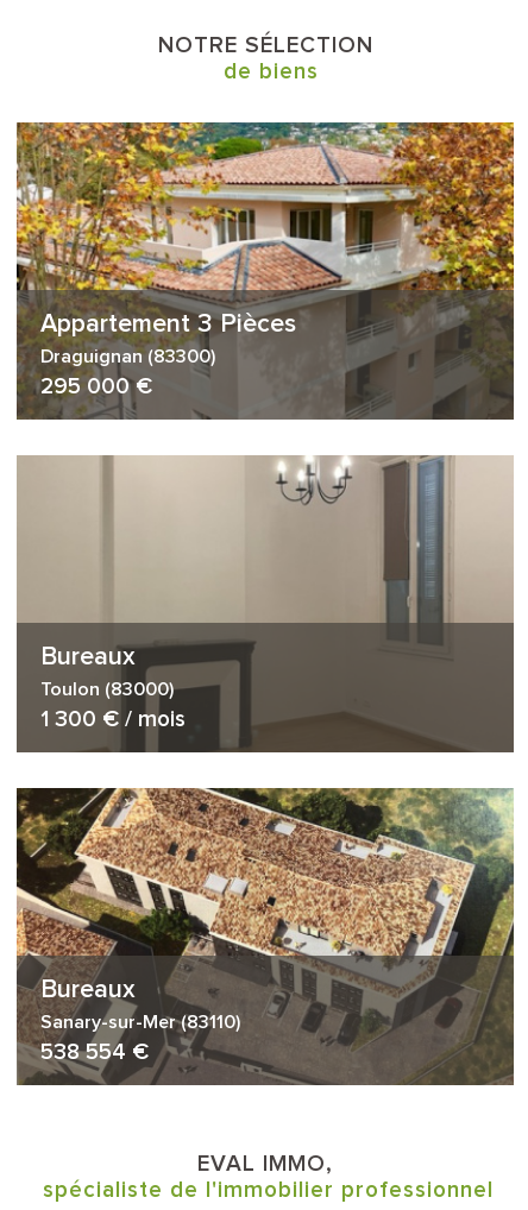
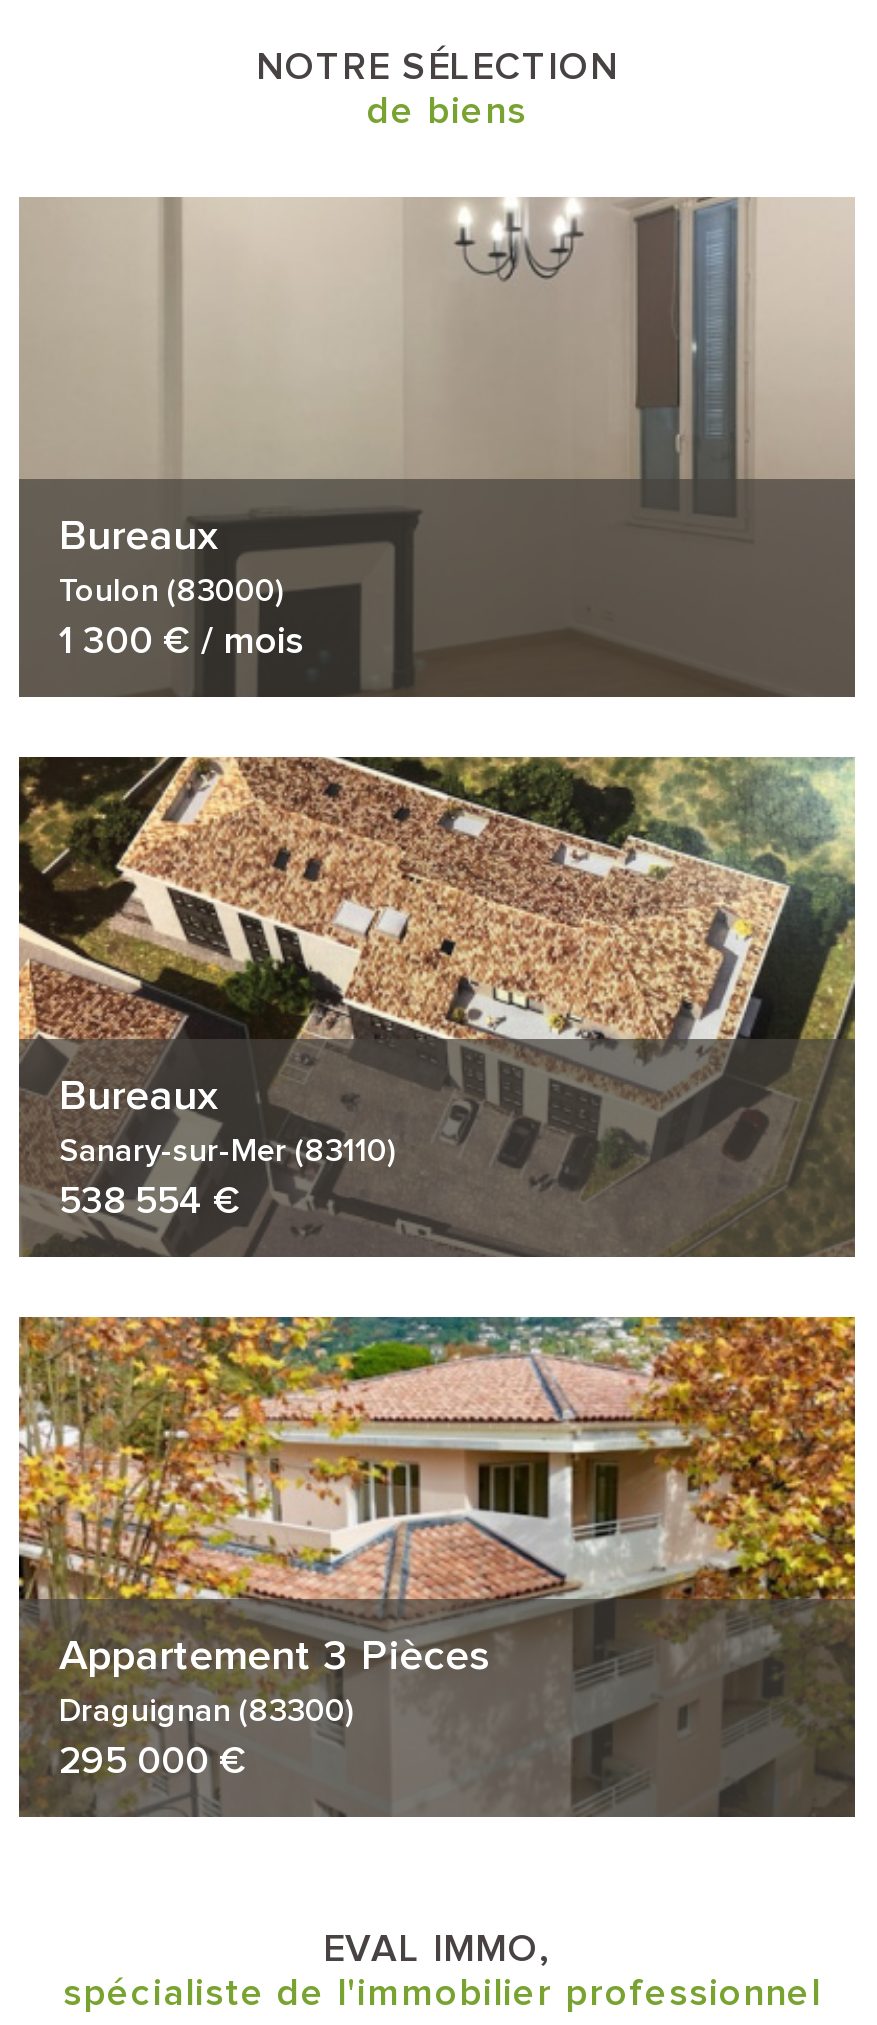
moved down: [image] | Appartement 3 Pièces | Draguignan (83300) | 295 000 €

moved up: [image]

moved up: [image] | Bureaux | Toulon (83000) | 1 300 € / mois | Bureaux | Sanary-sur-Mer (83110) | 538 554 €
